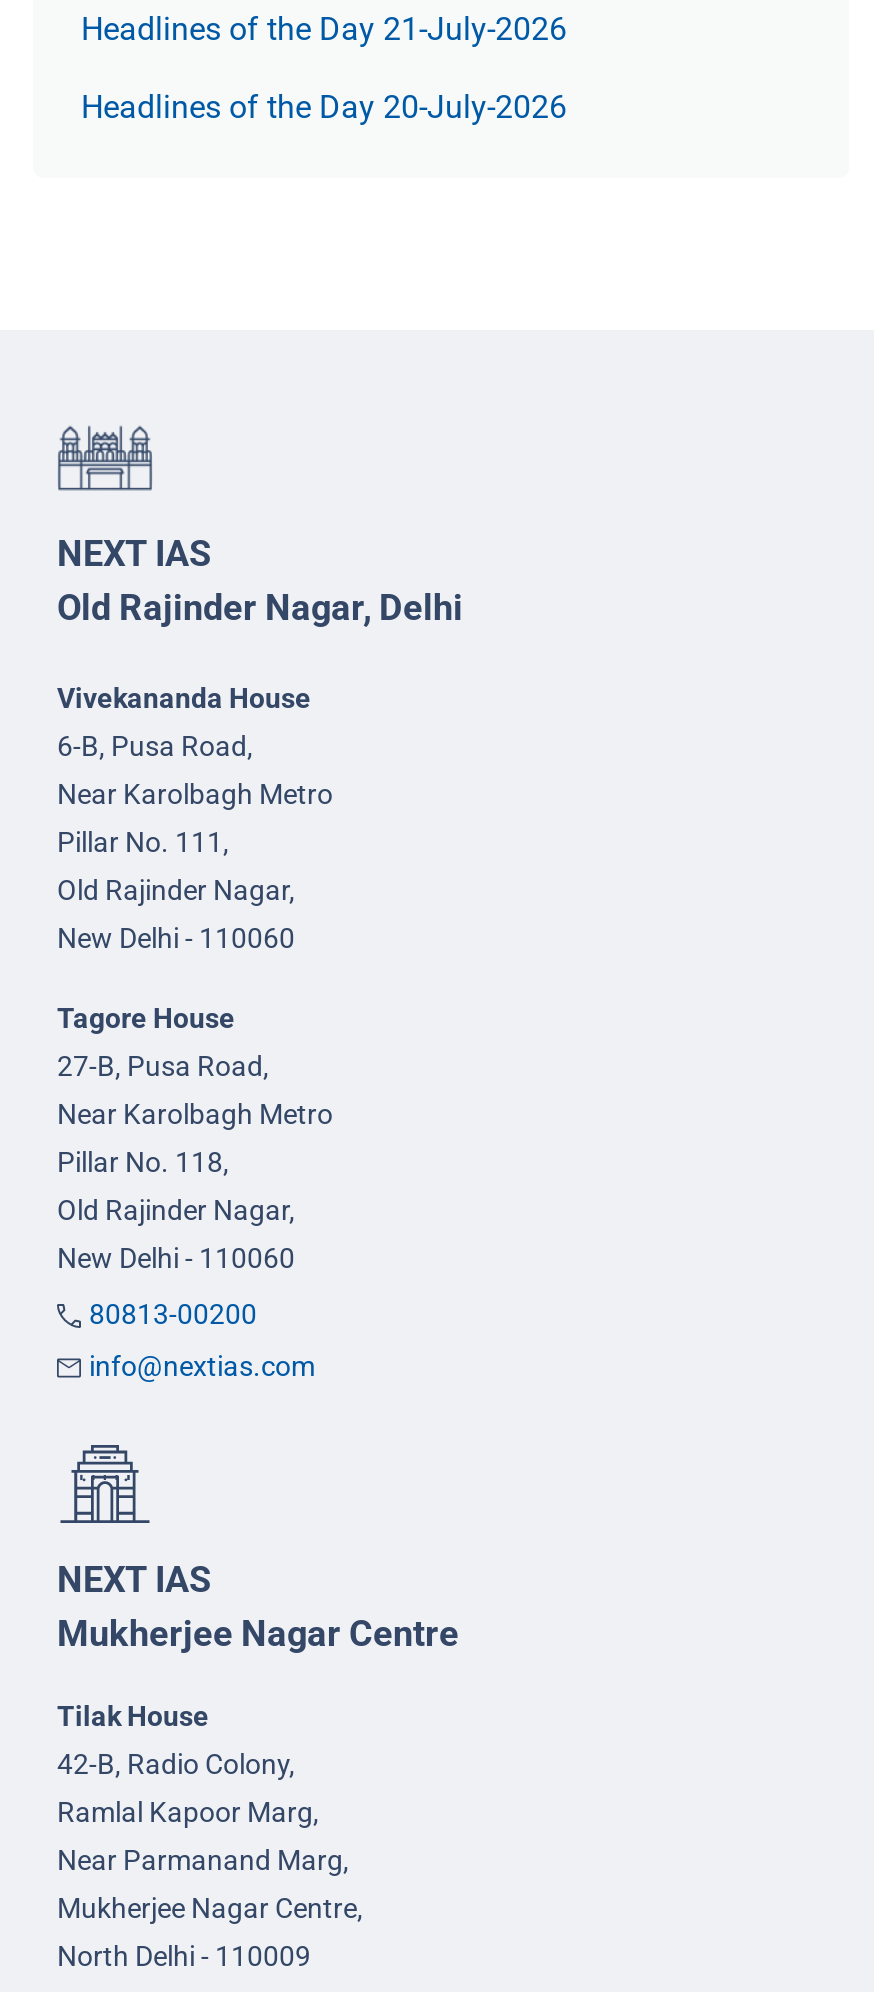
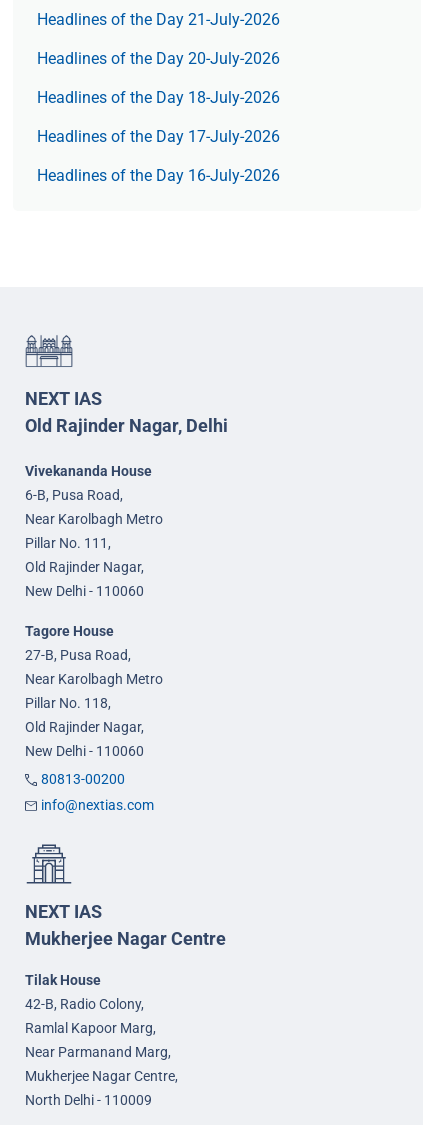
+ Headlines of the Day 18-July-2026
+ Headlines of the Day 17-July-2026
+ Headlines of the Day 16-July-2026
